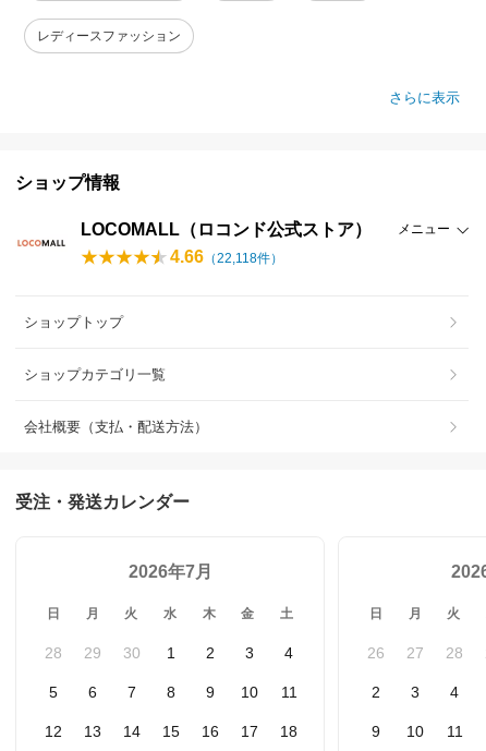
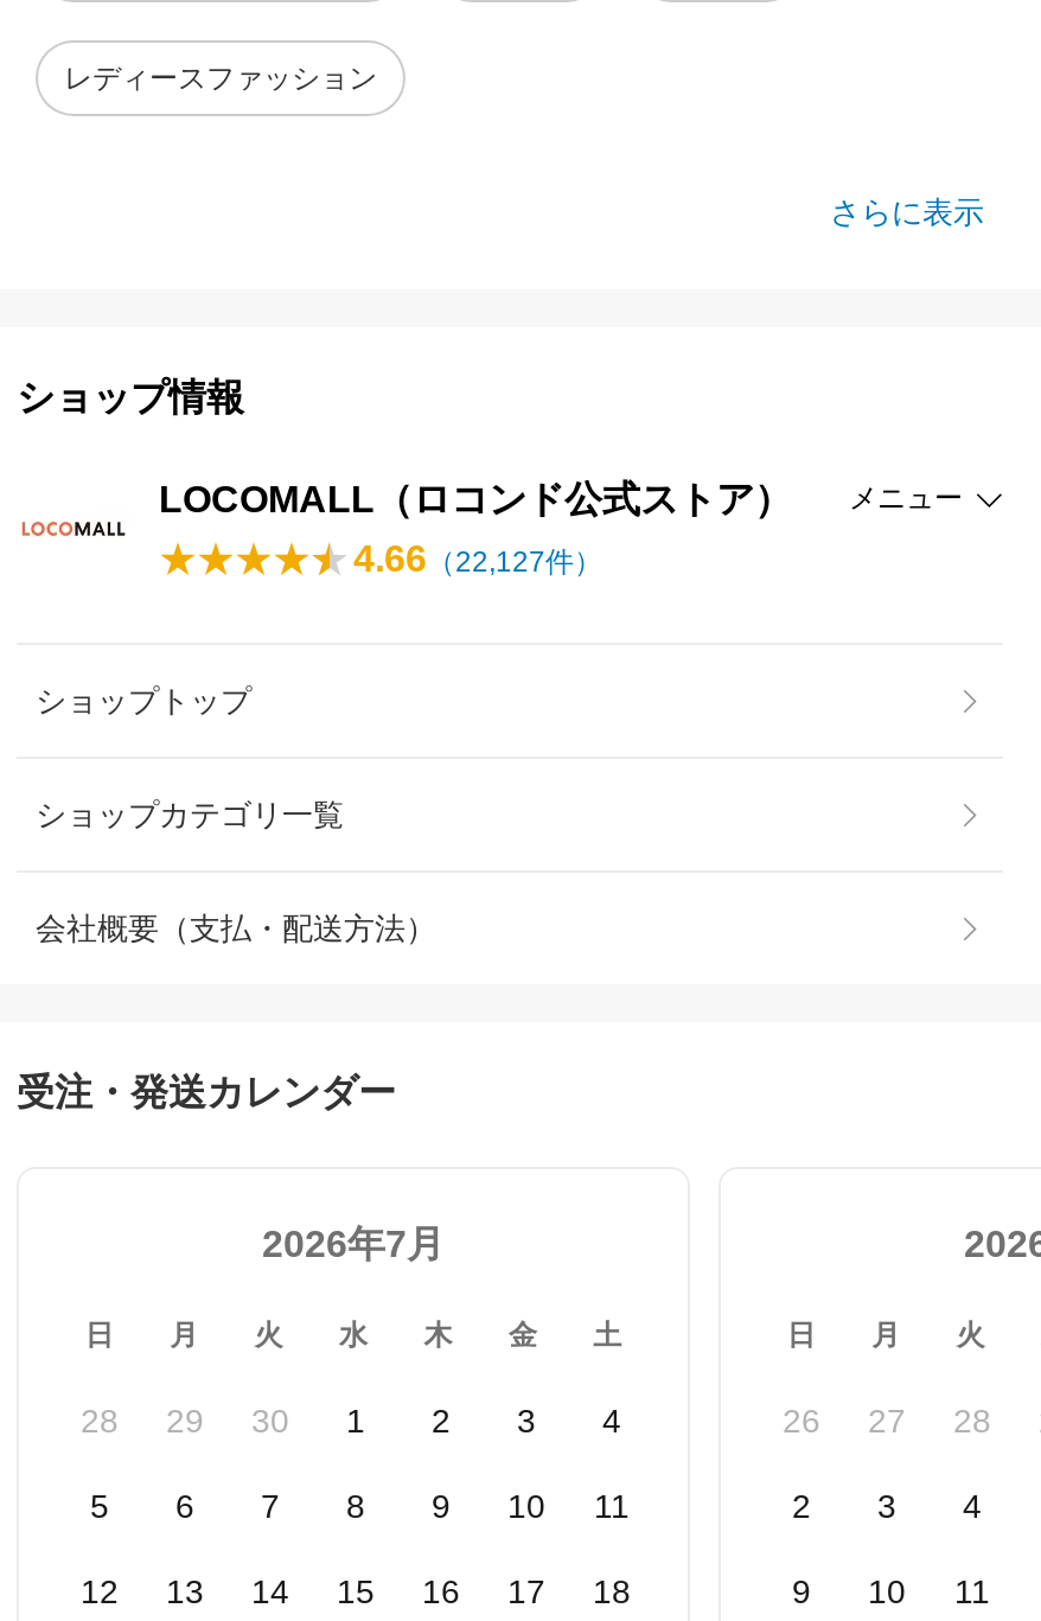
- 4.66（22,118件）
+ 4.66（22,127件）
